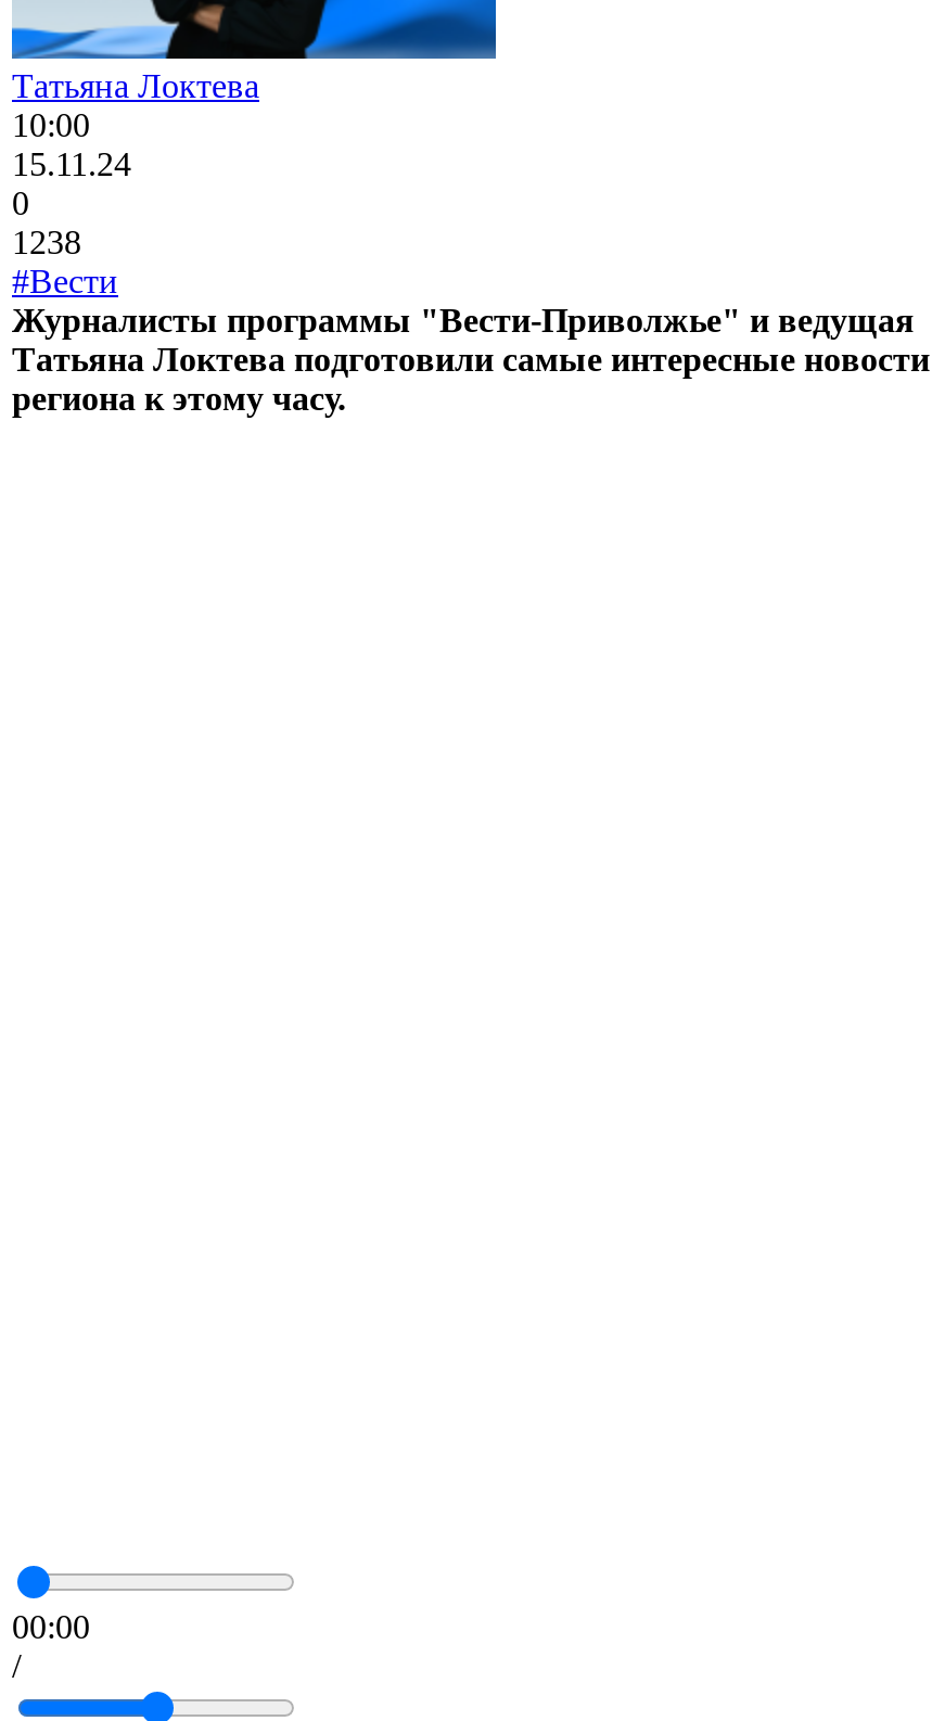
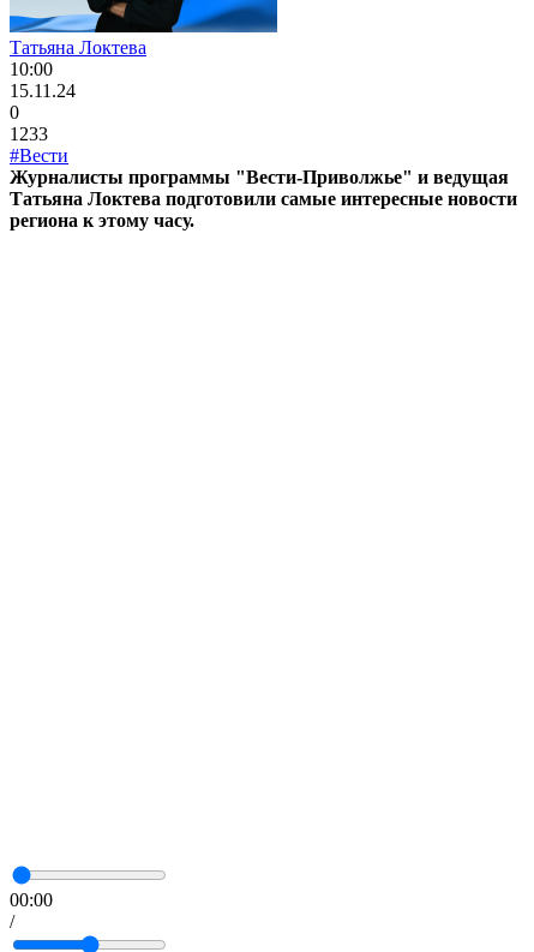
- 1238
+ 1233
